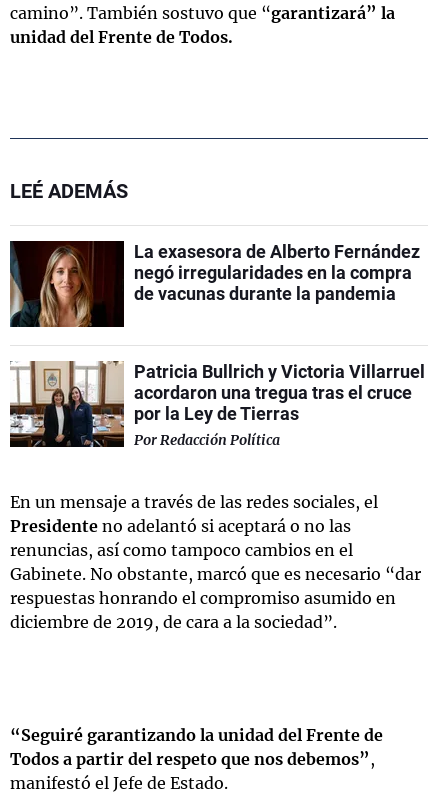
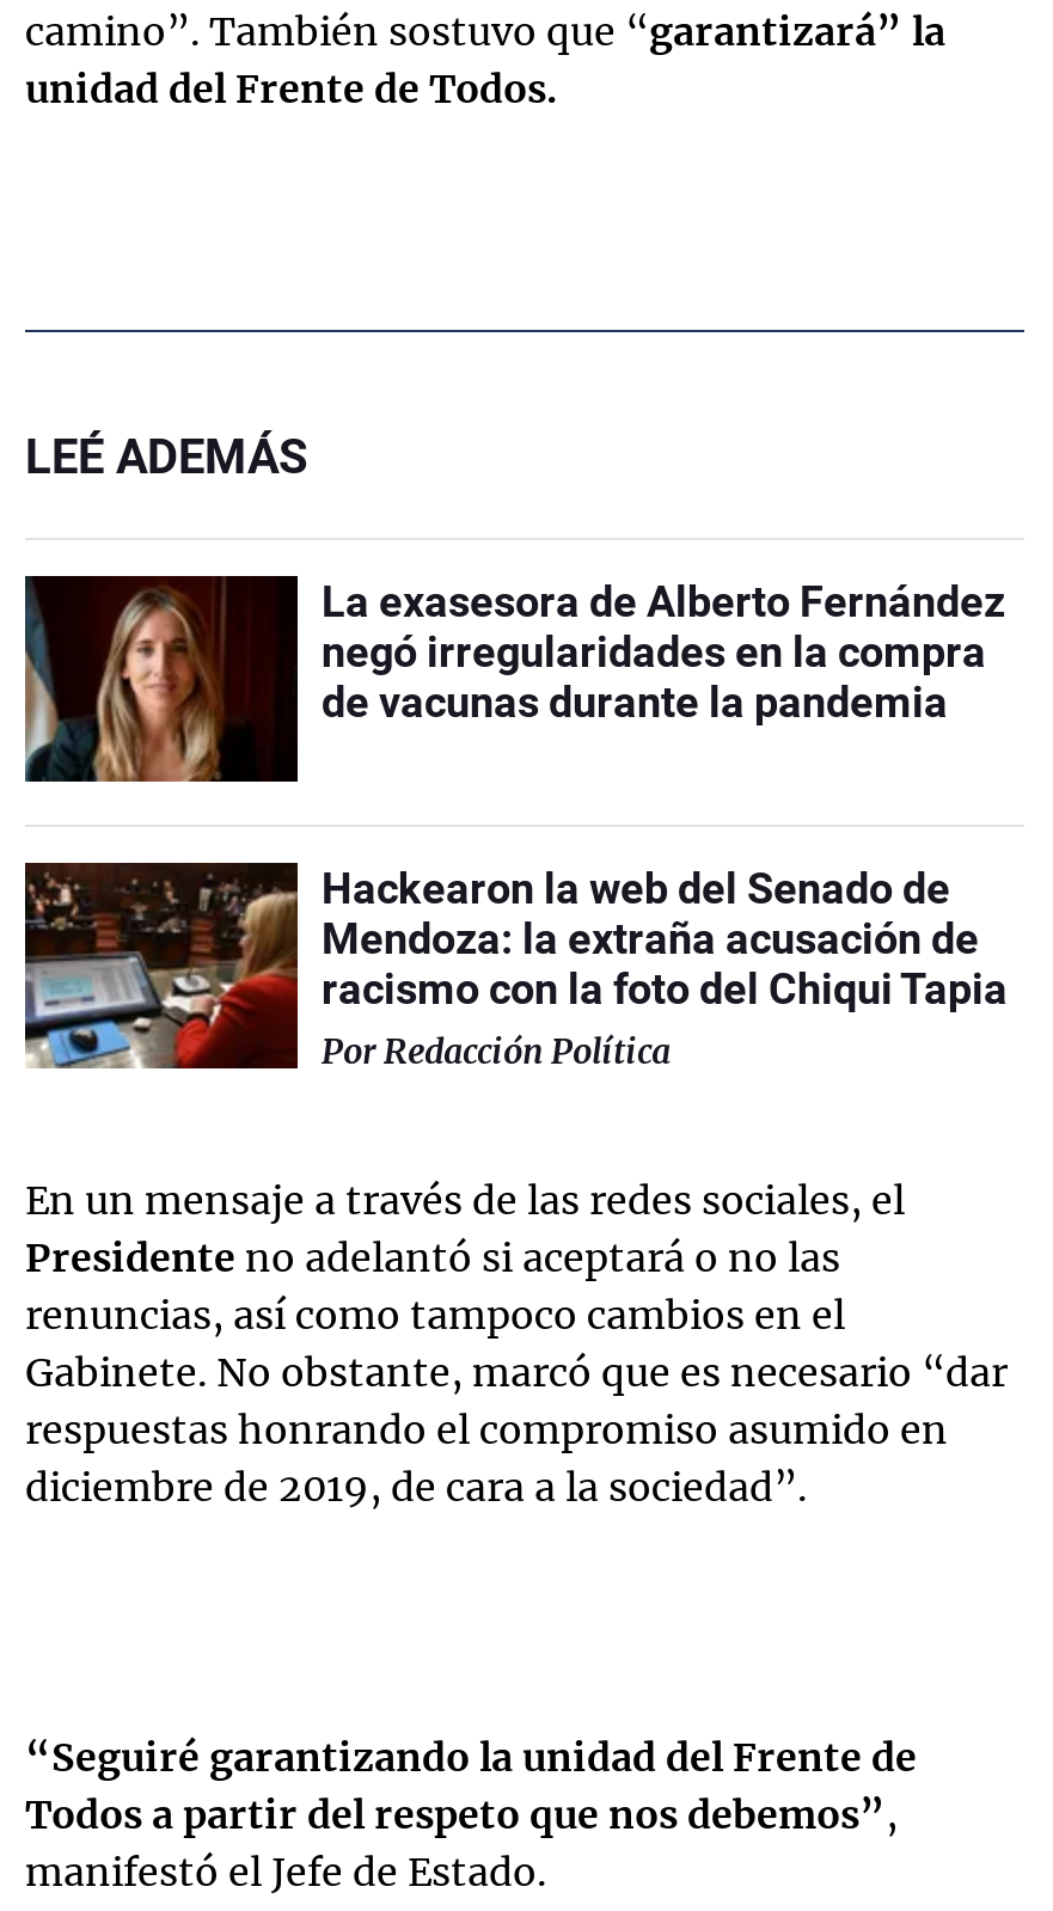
- [image]
- Patricia Bullrich y Victoria Villarruel
- acordaron una tregua tras el cruce
- por la Ley de Tierras
+ [image]
+ Hackearon la web del Senado de
+ Mendoza: la extraña acusación de
+ racismo con la foto del Chiqui Tapia
